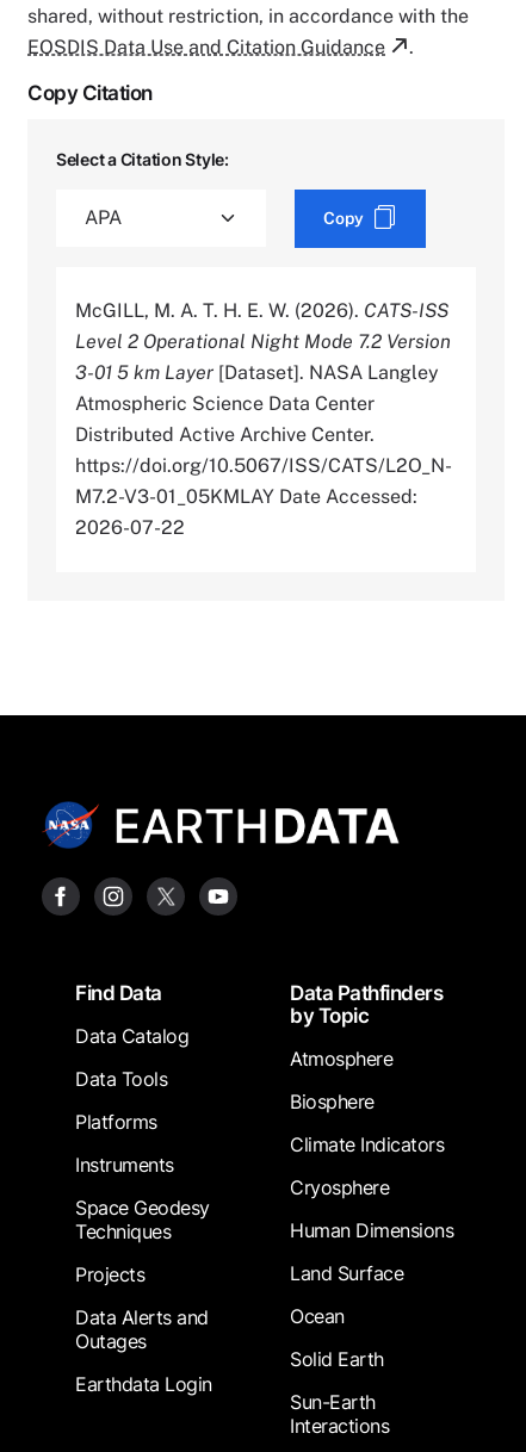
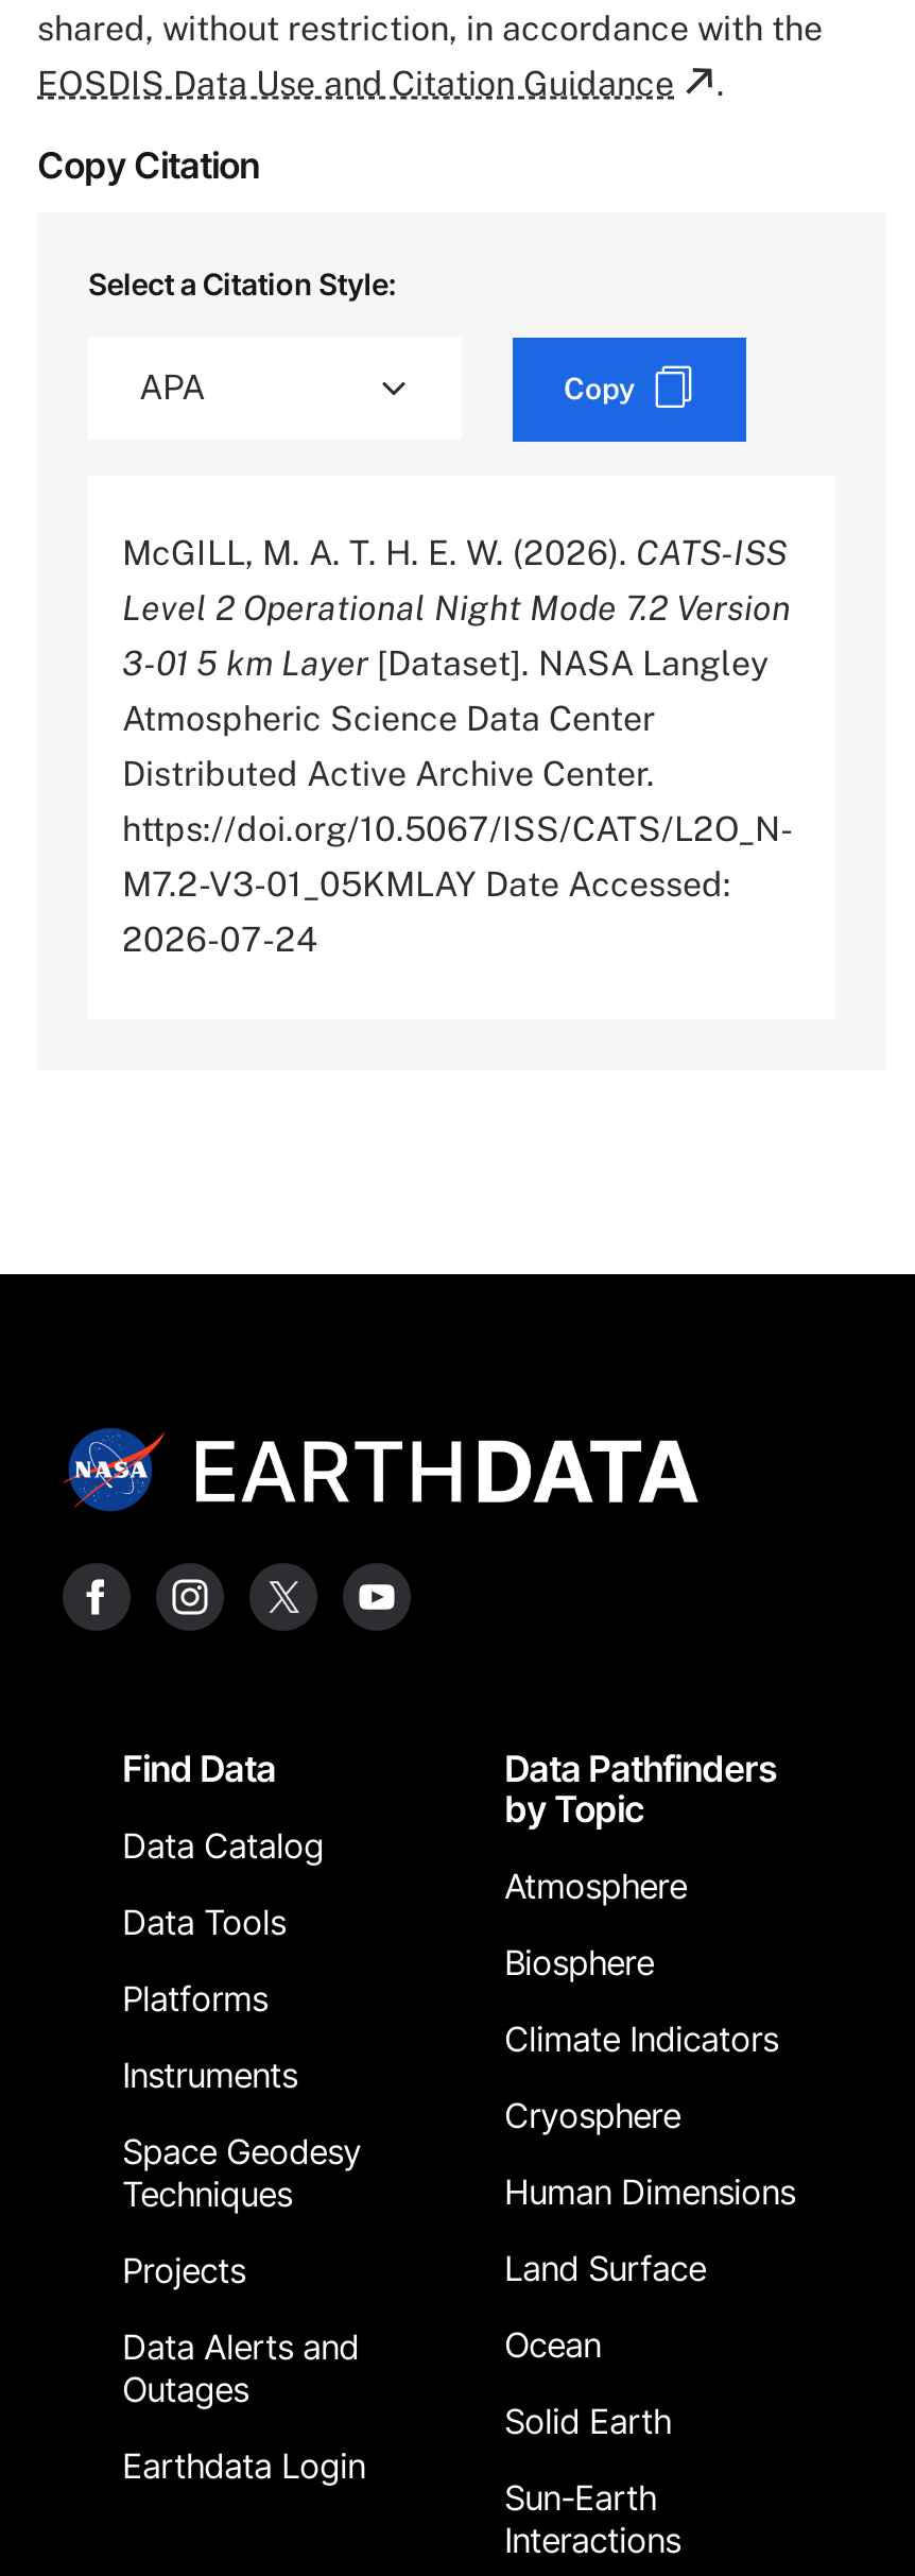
- 2026-07-22
+ 2026-07-24
